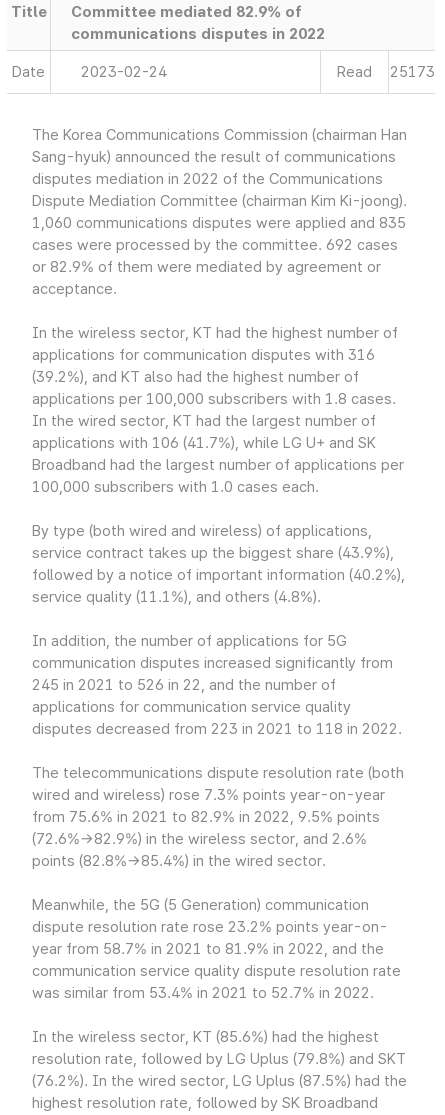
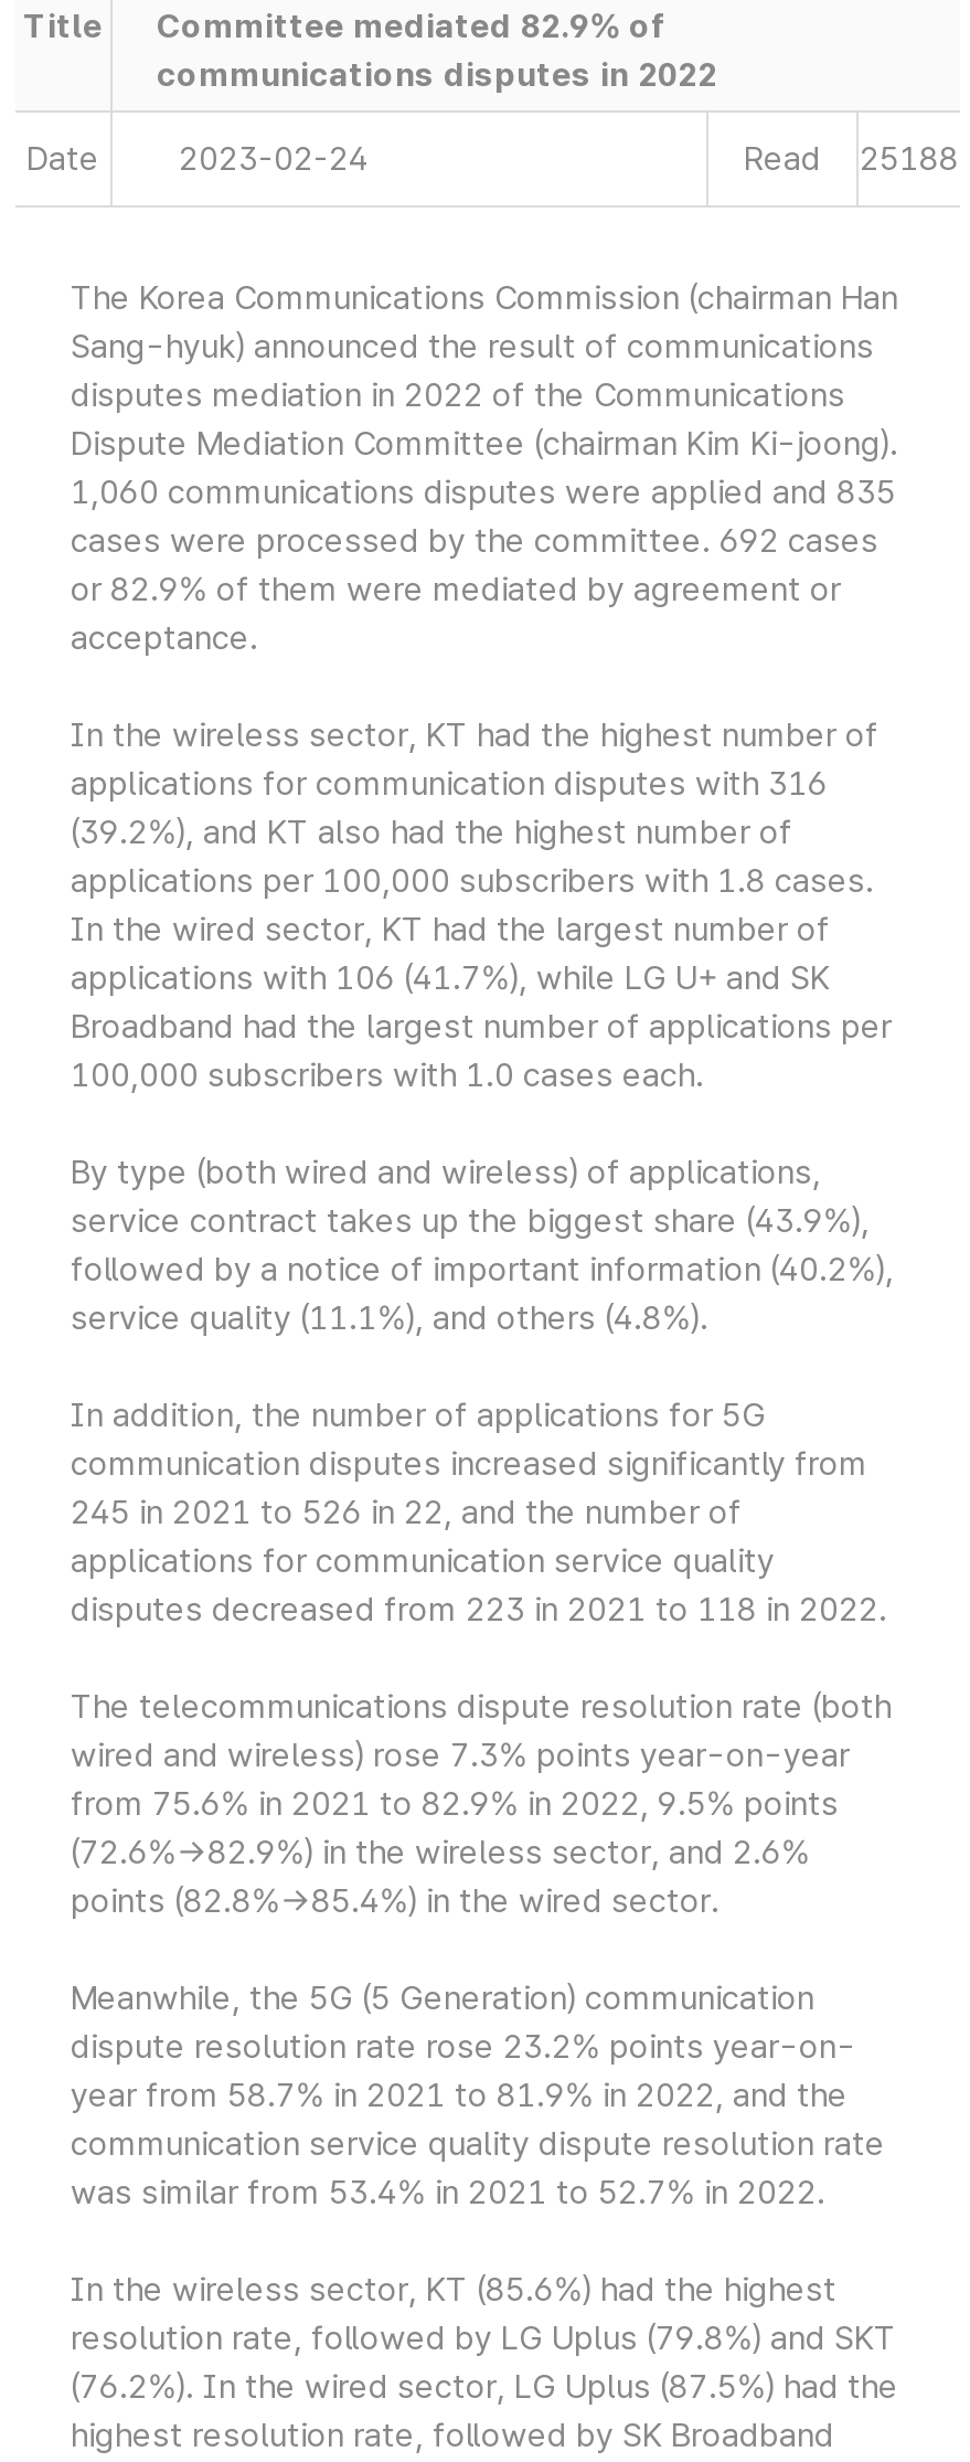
- Read 25173
+ Read 25188
